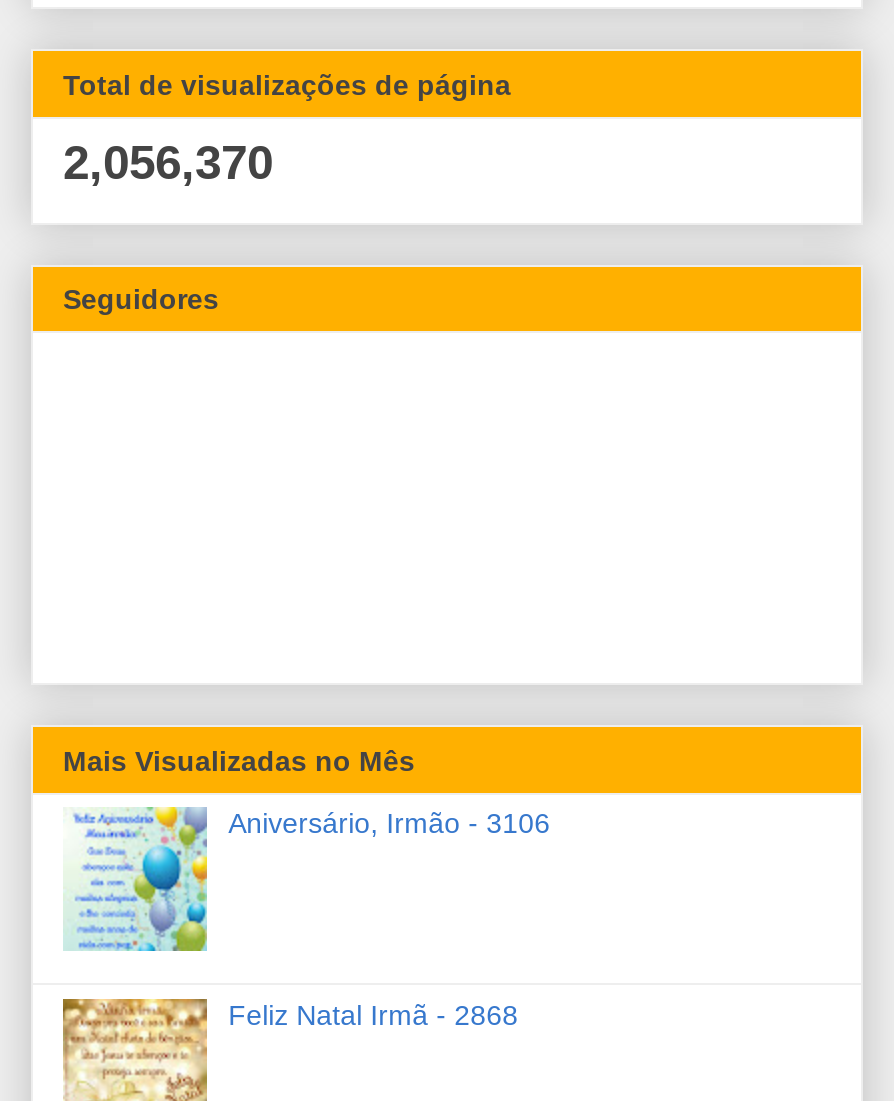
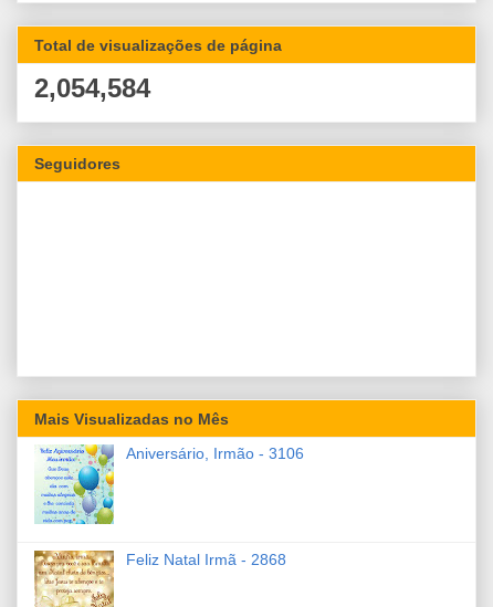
- 2,056,370
+ 2,054,584
